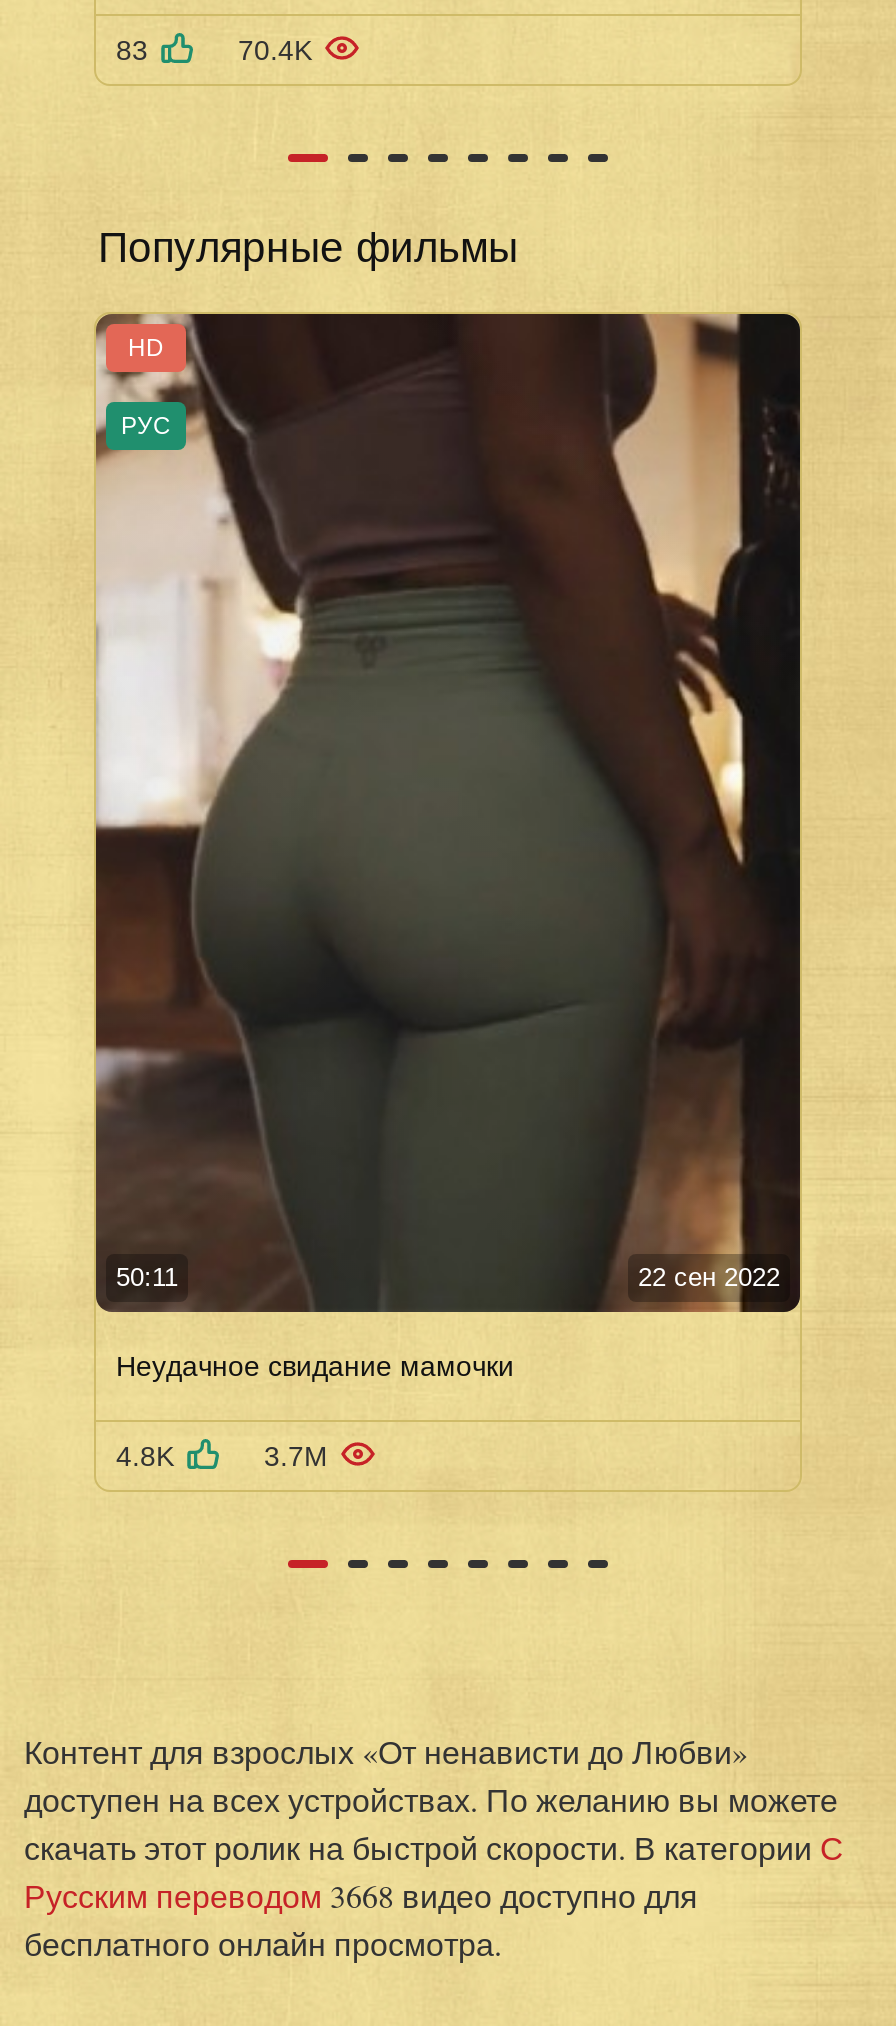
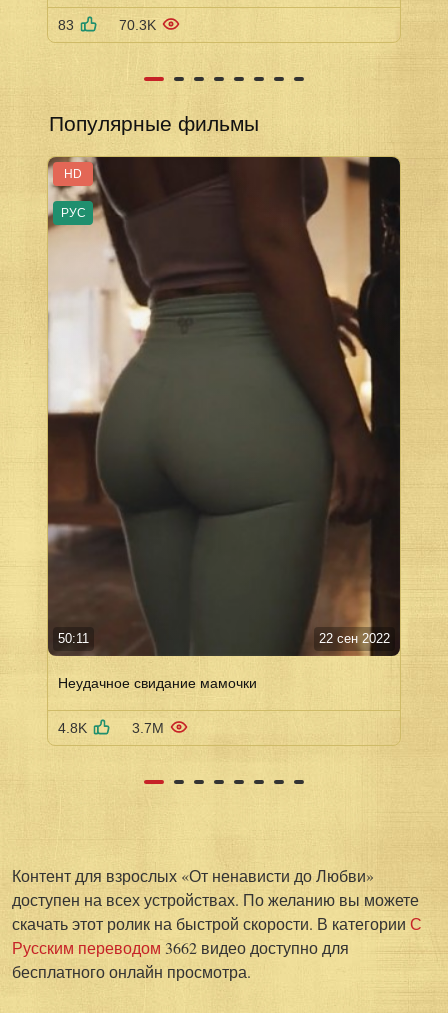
- 70.4K
+ 70.3K

- Русским переводом 3668 видео доступно для
+ Русским переводом 3662 видео доступно для
